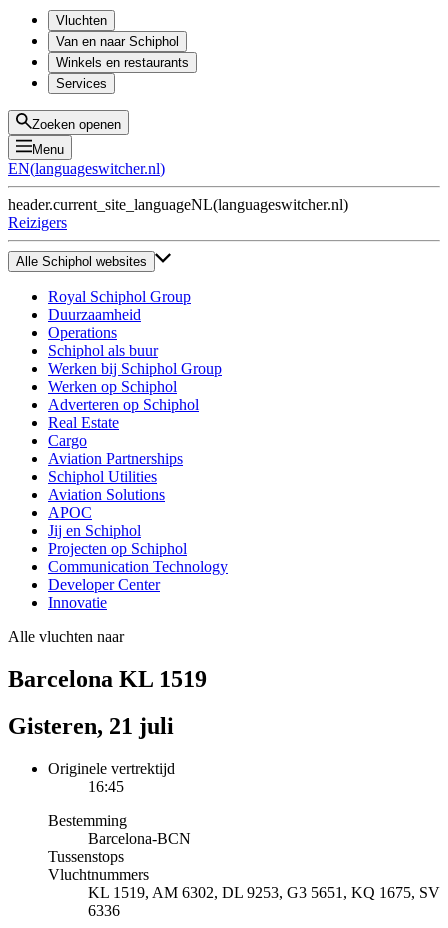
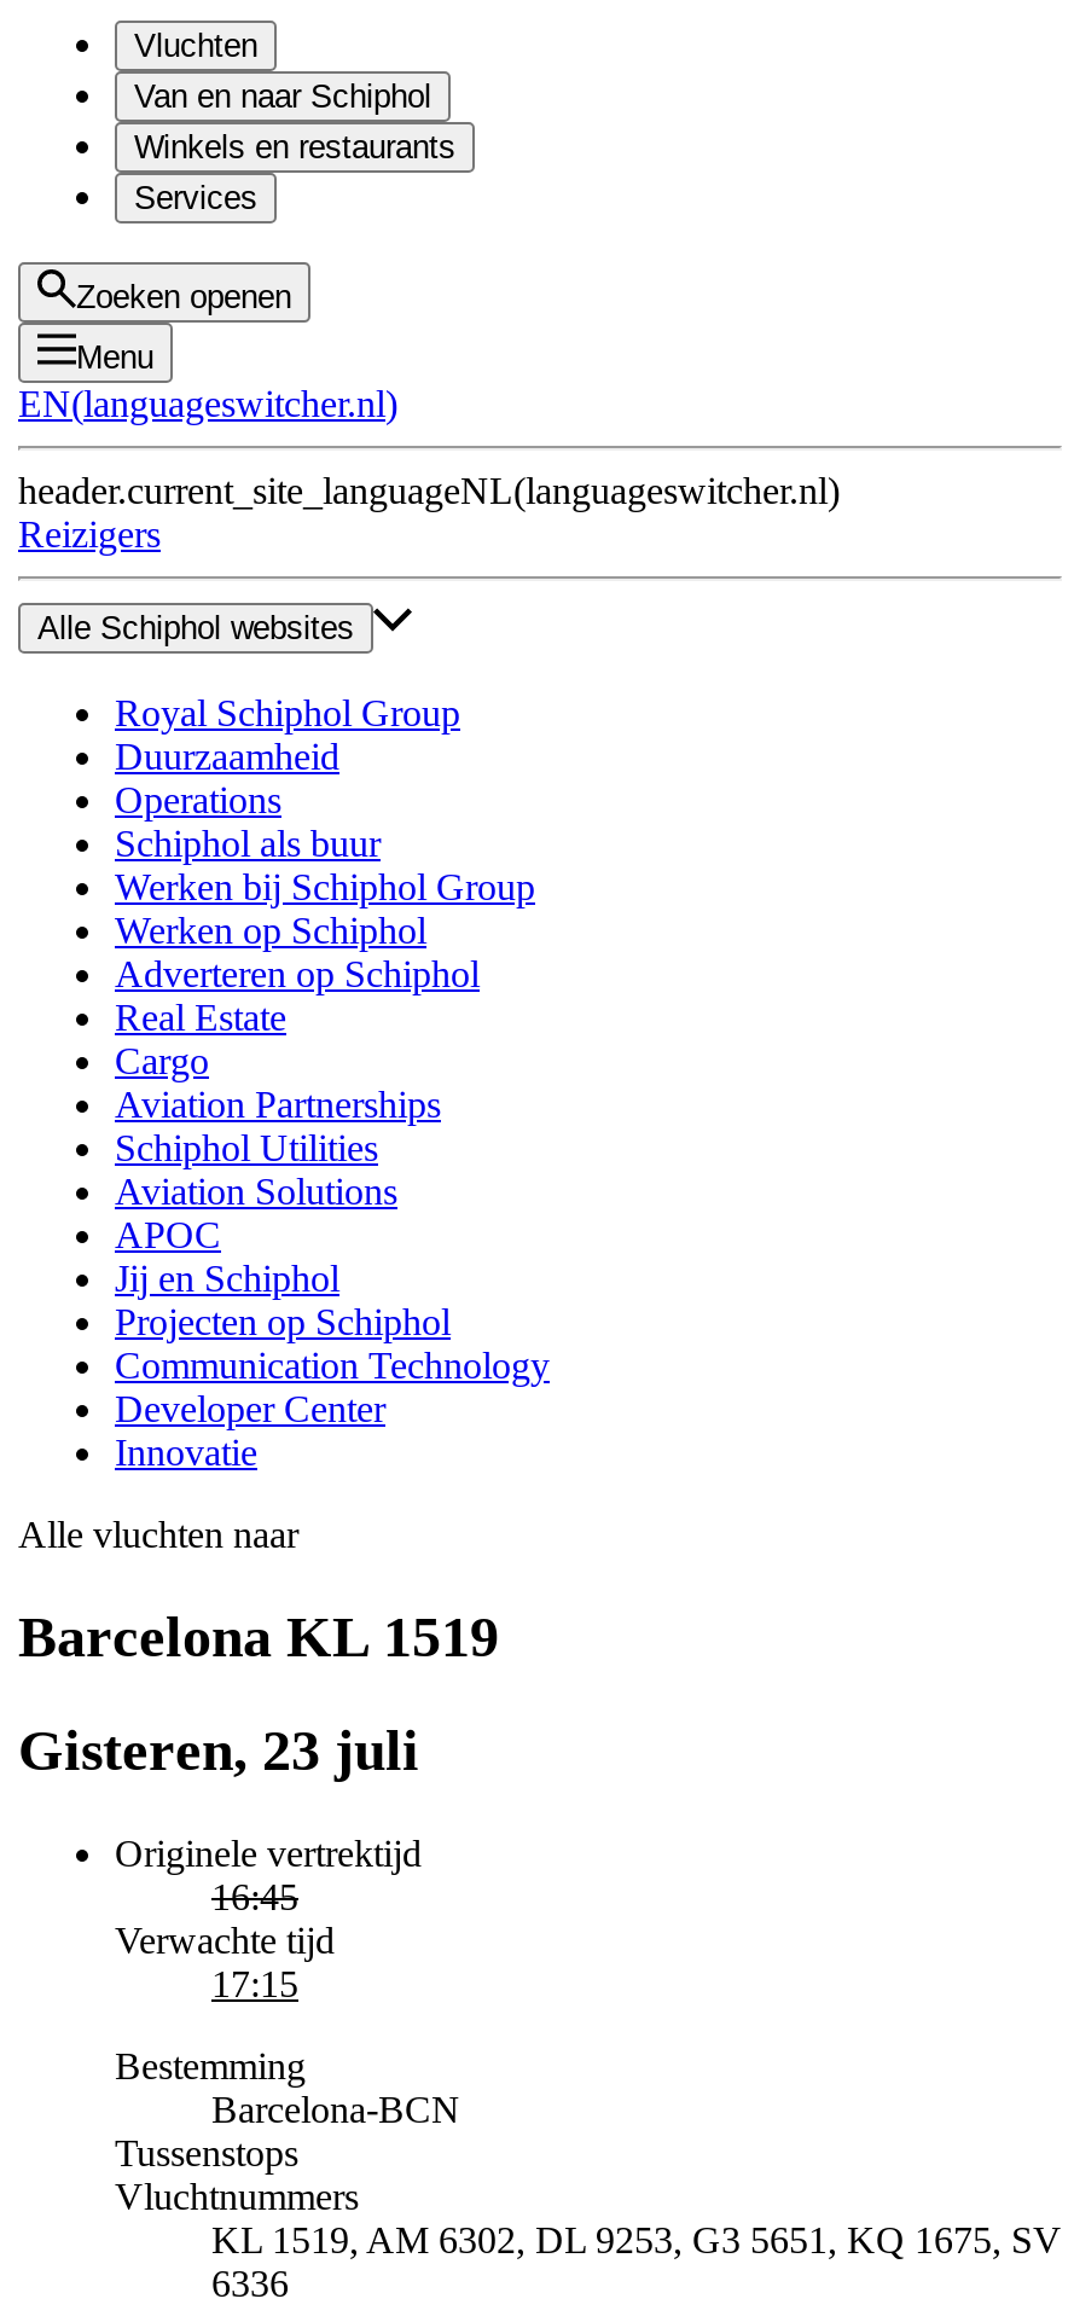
- Gisteren, 21 juli
+ Gisteren, 23 juli

+ Verwachte tijd
+ 17:15
